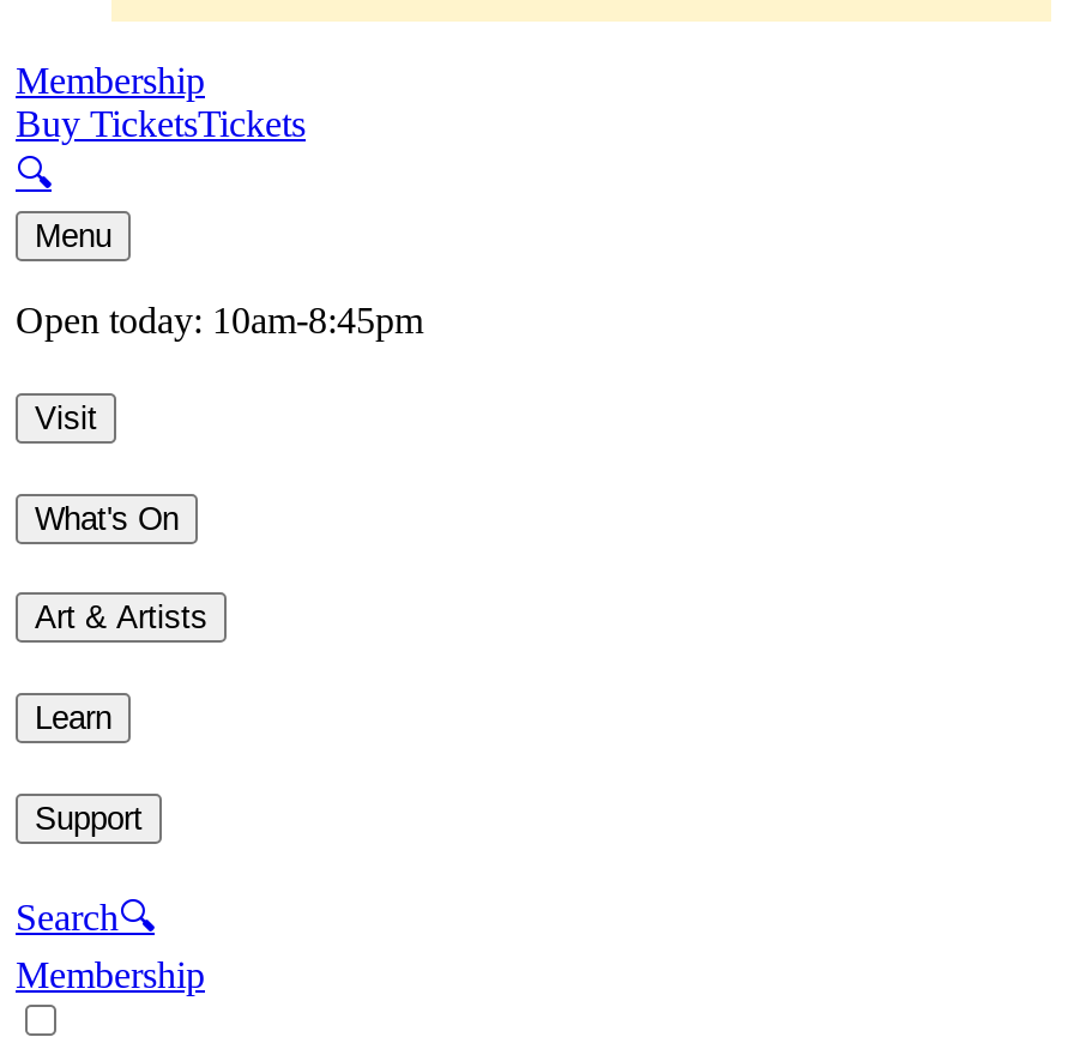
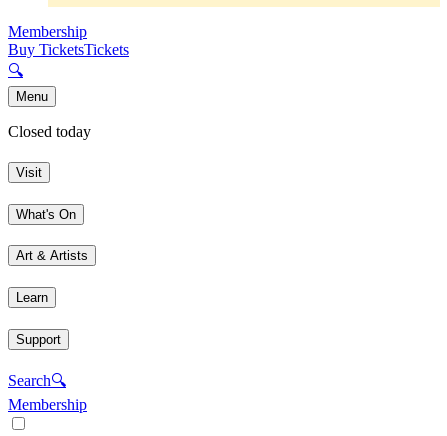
- Open today: 10am-8:45pm
+ Closed today
